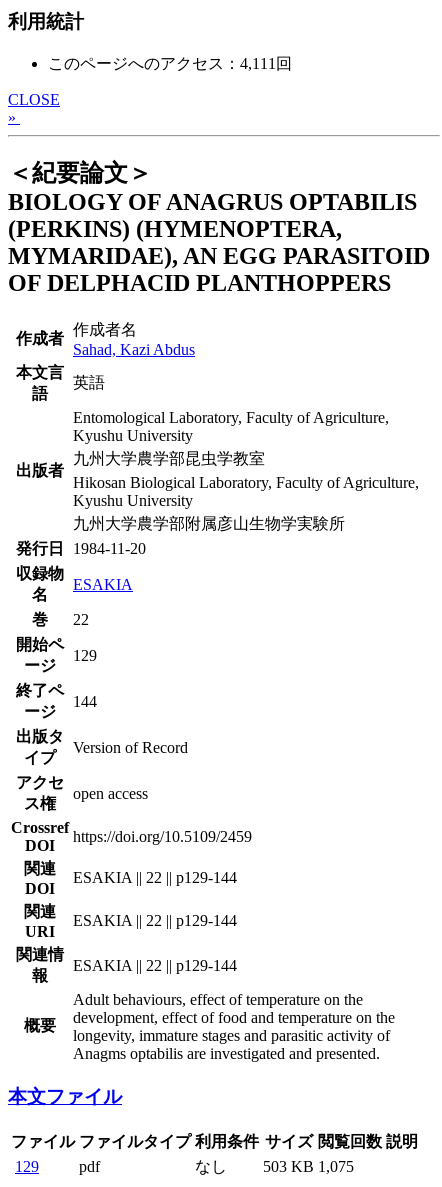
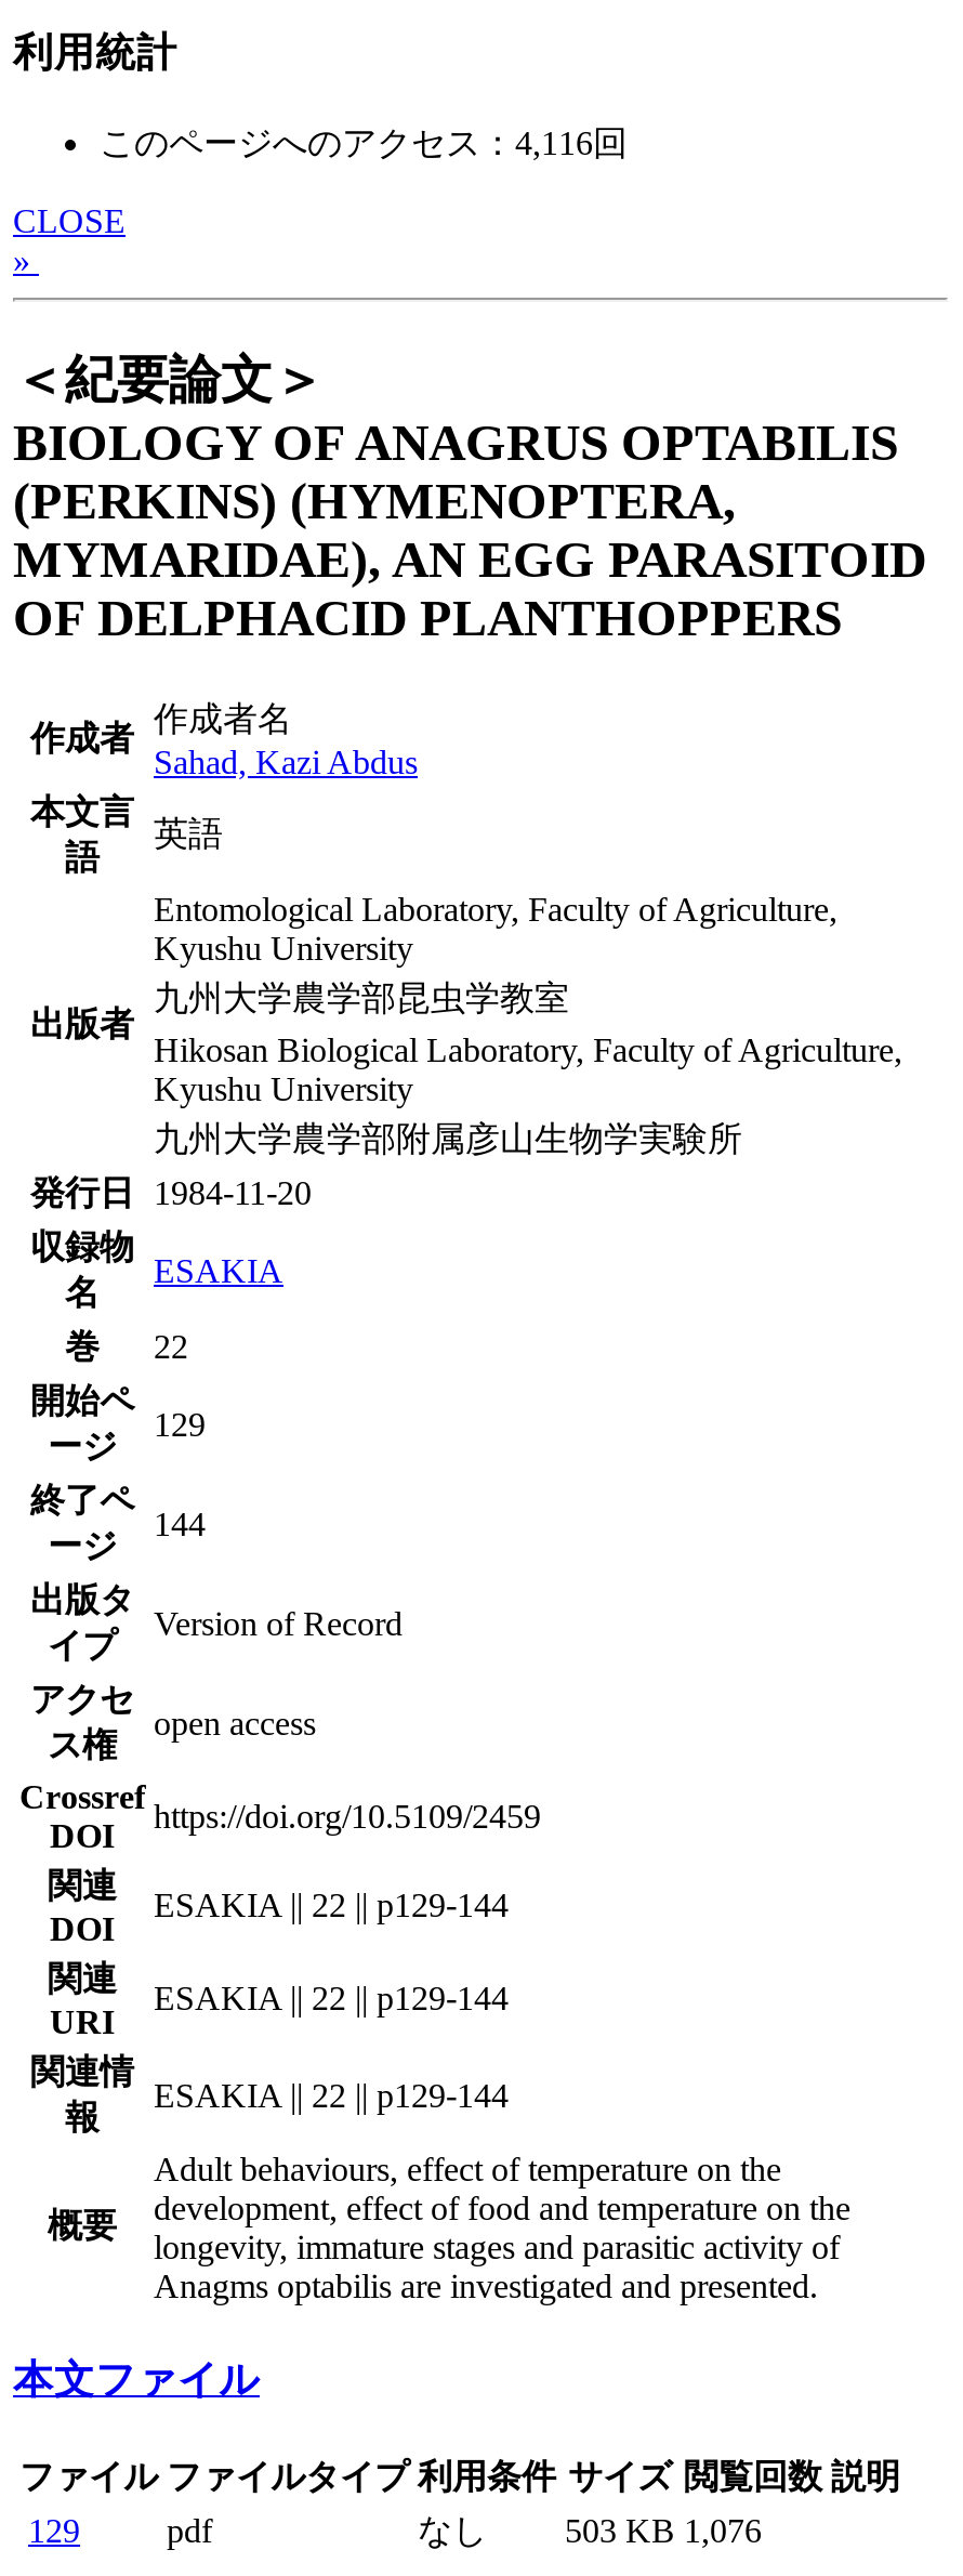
- このページへのアクセス：4,111回
+ このページへのアクセス：4,116回

- 503 KB 1,075
+ 503 KB 1,076
